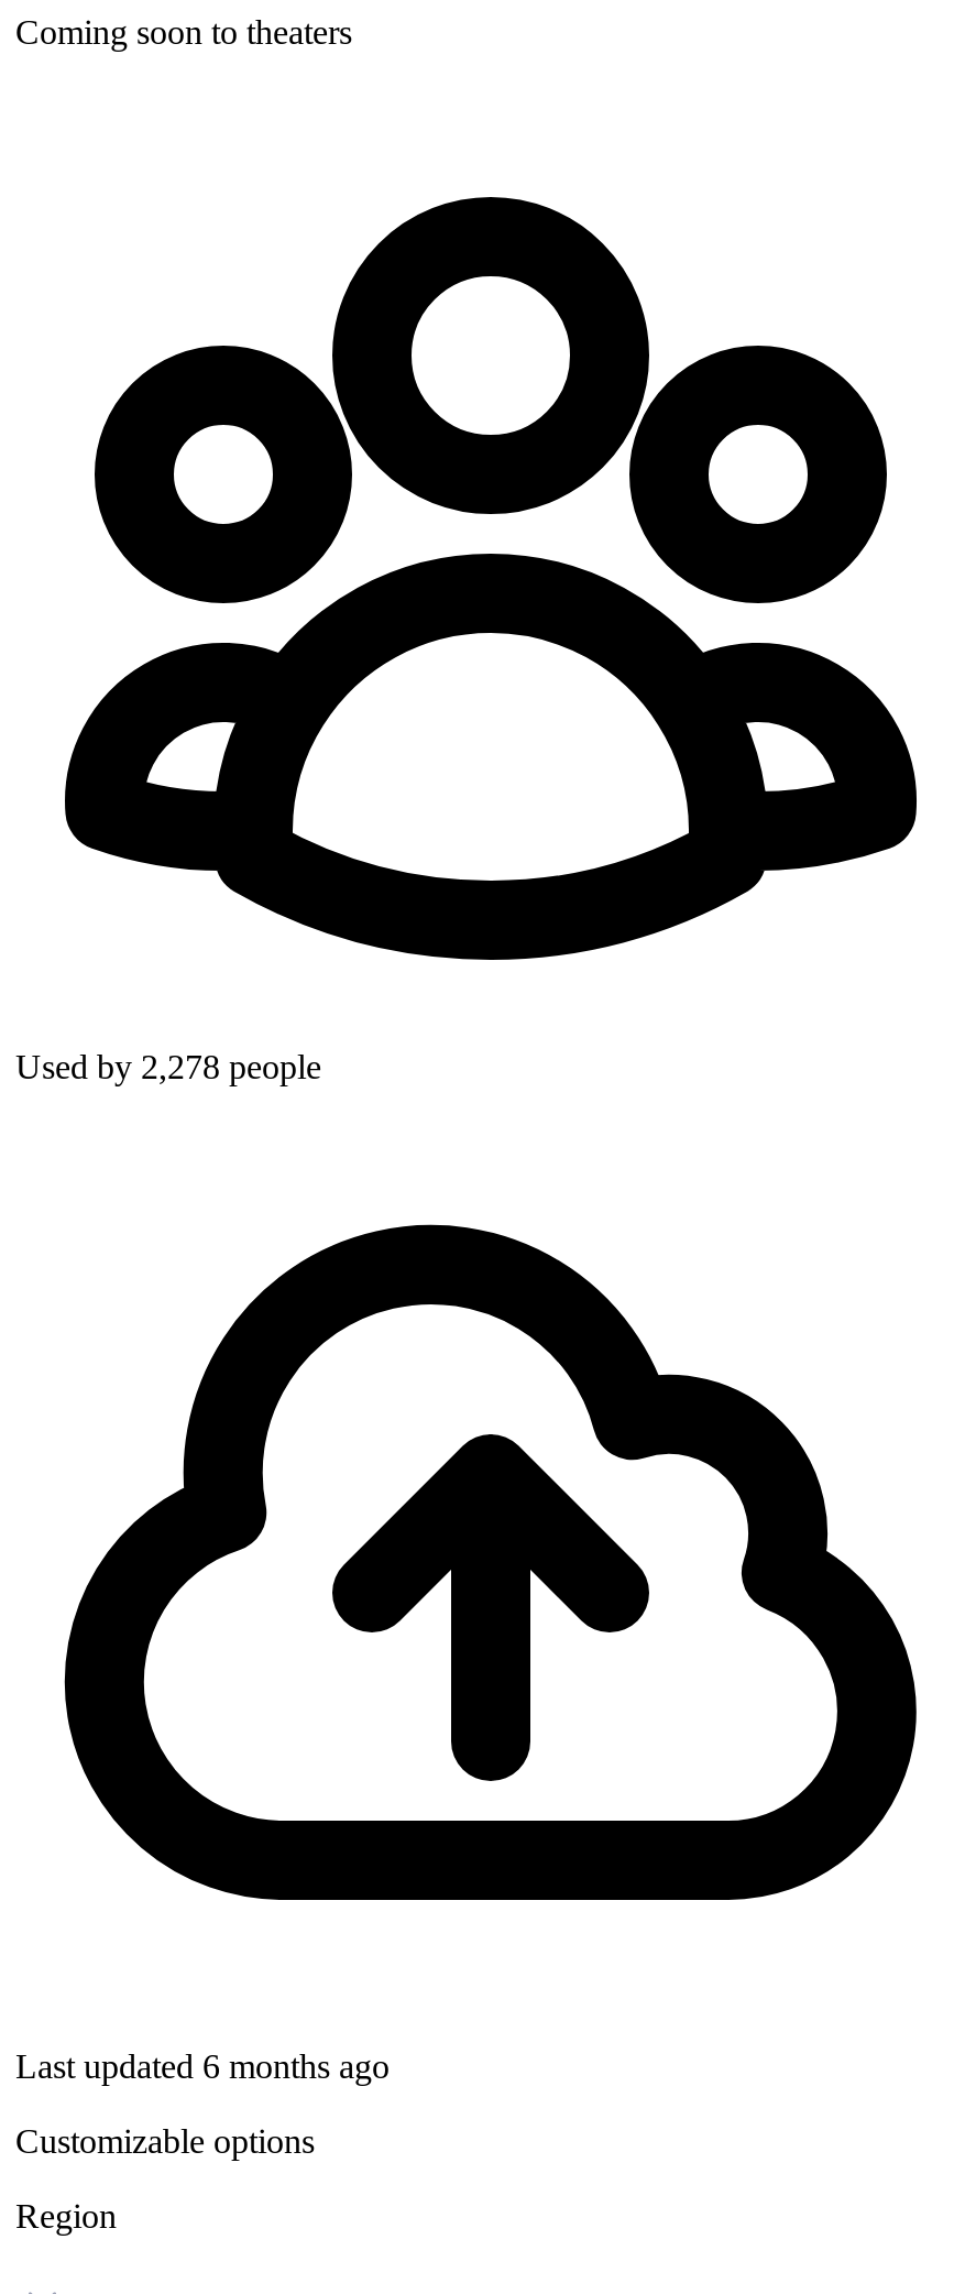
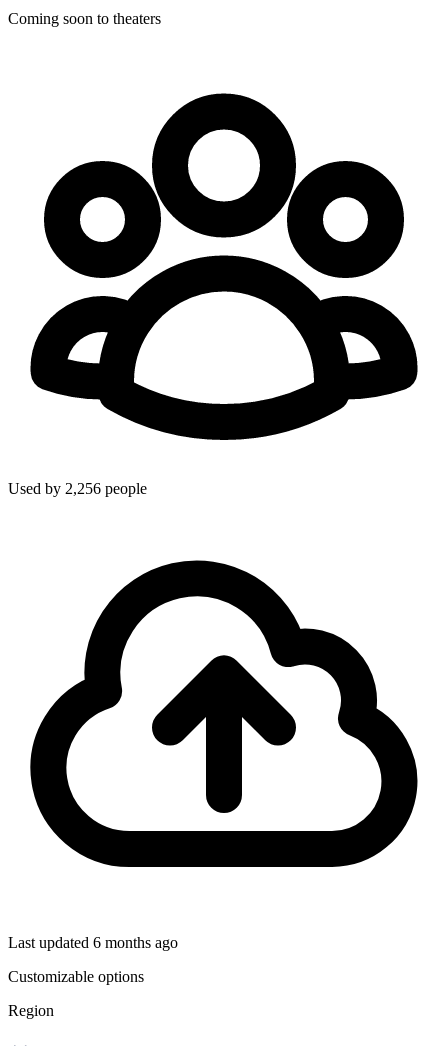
- Used by 2,278 people
+ Used by 2,256 people
